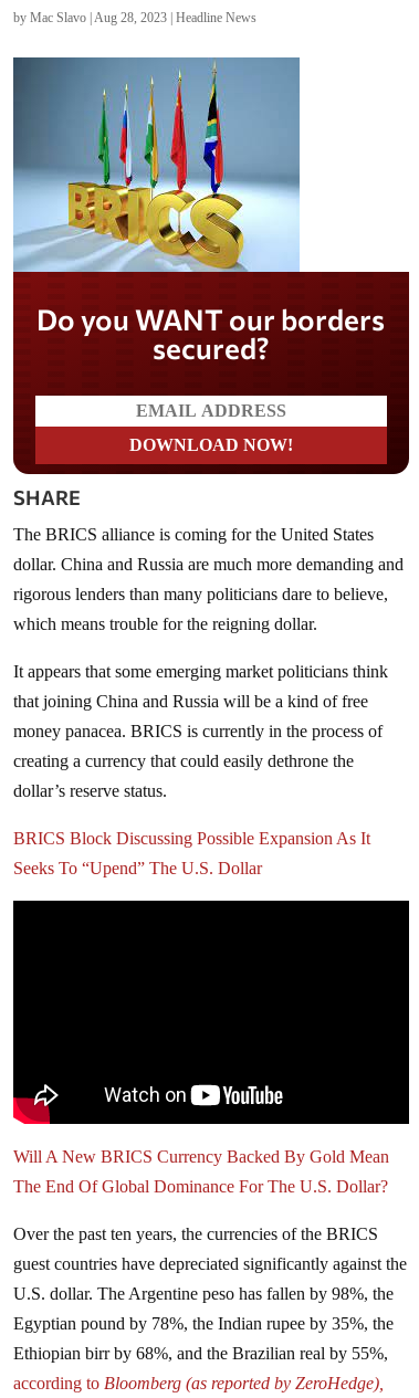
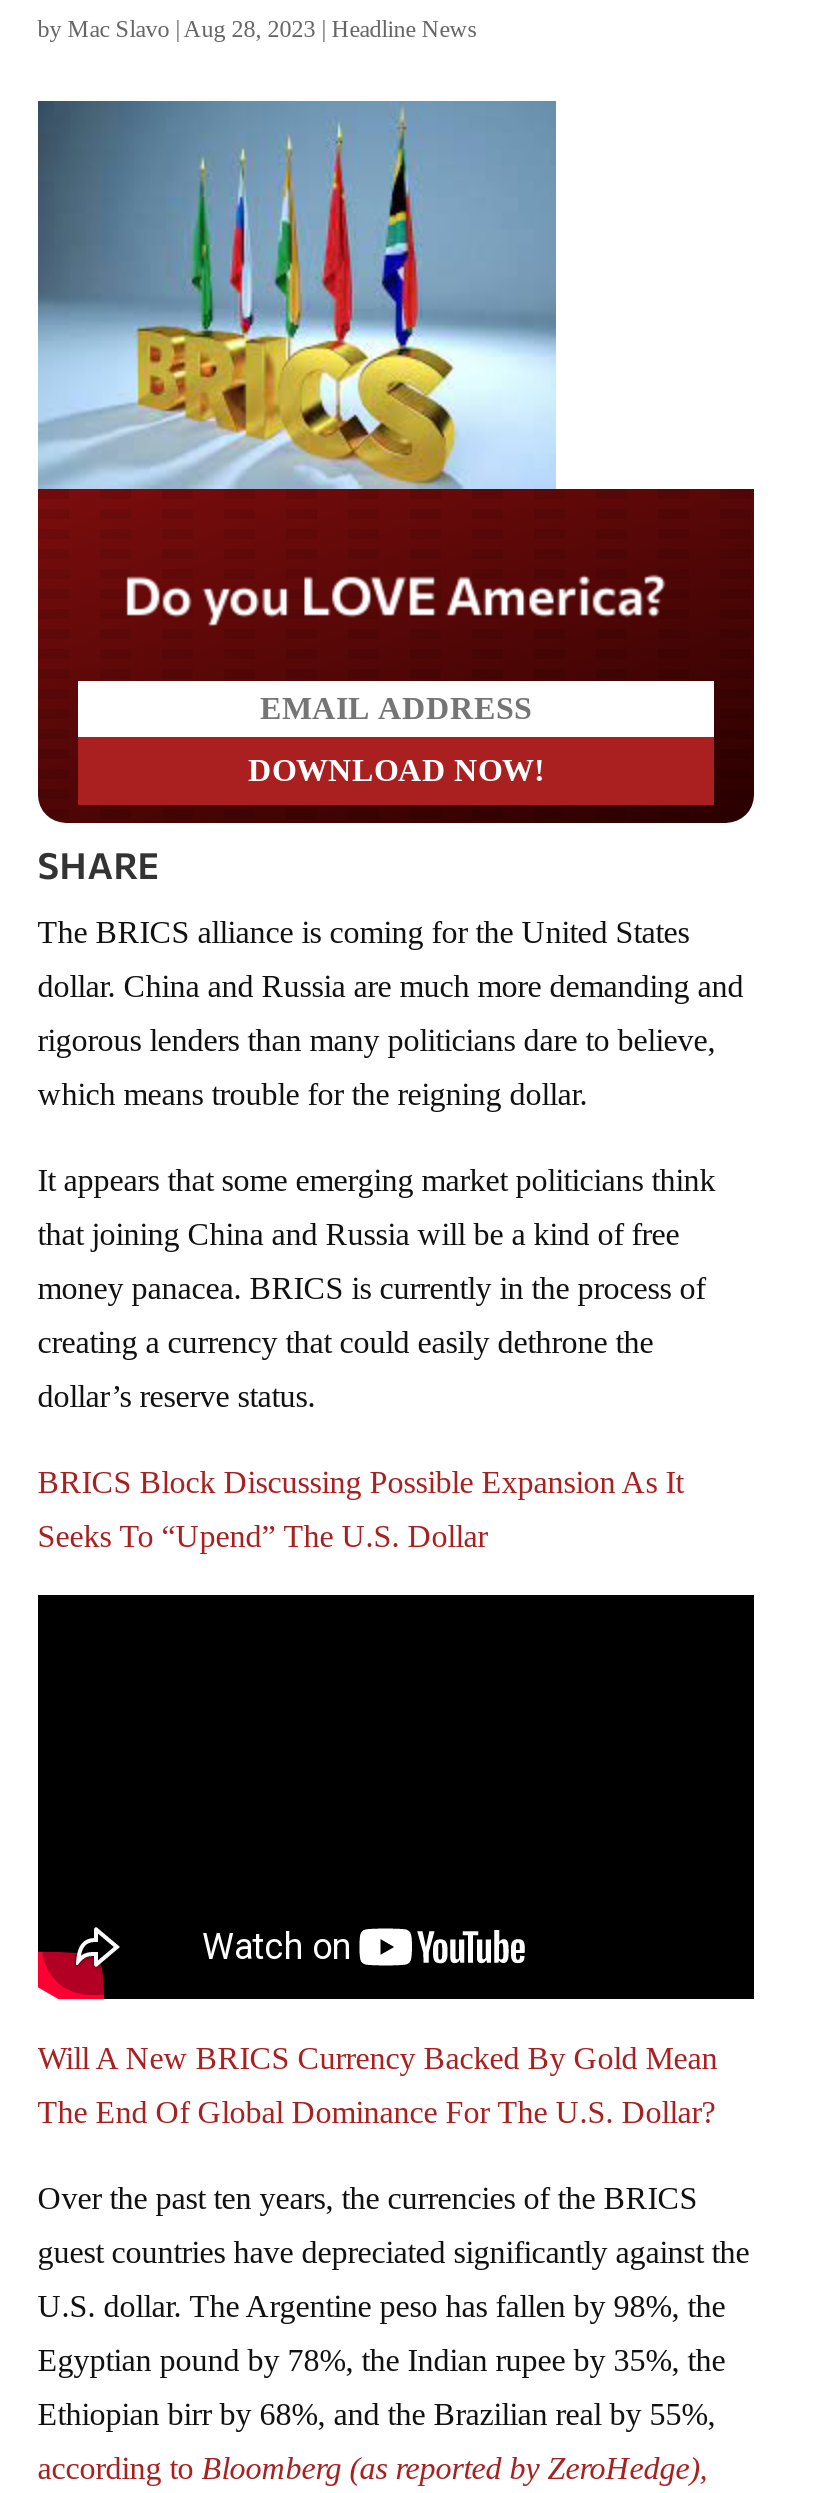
- Do you WANT our borders
- secured?
+ Do you LOVE America?
